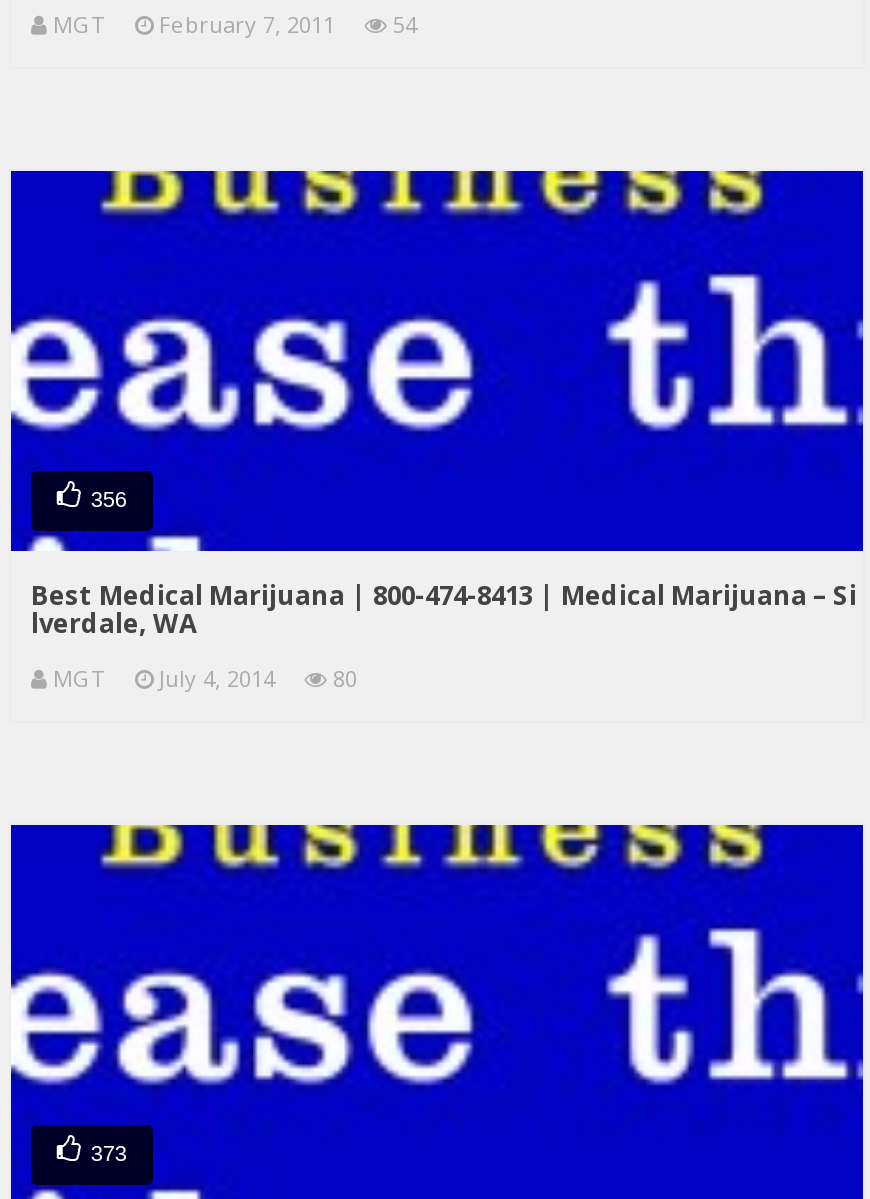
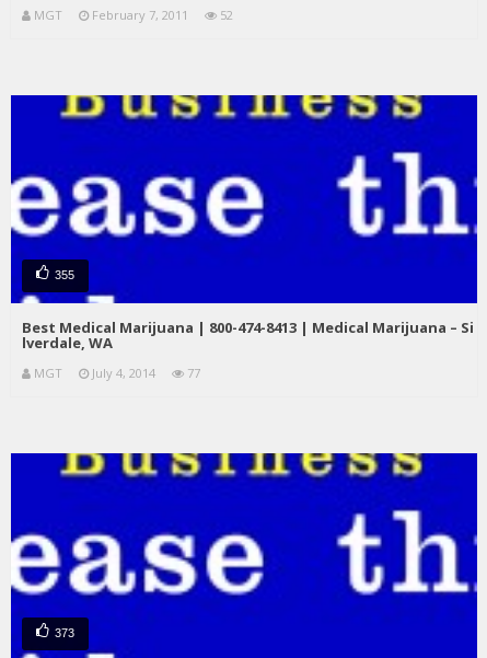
- MGT February 7, 2011 54
+ MGT February 7, 2011 52

- 356
+ 355

- MGT July 4, 2014 80
+ MGT July 4, 2014 77
